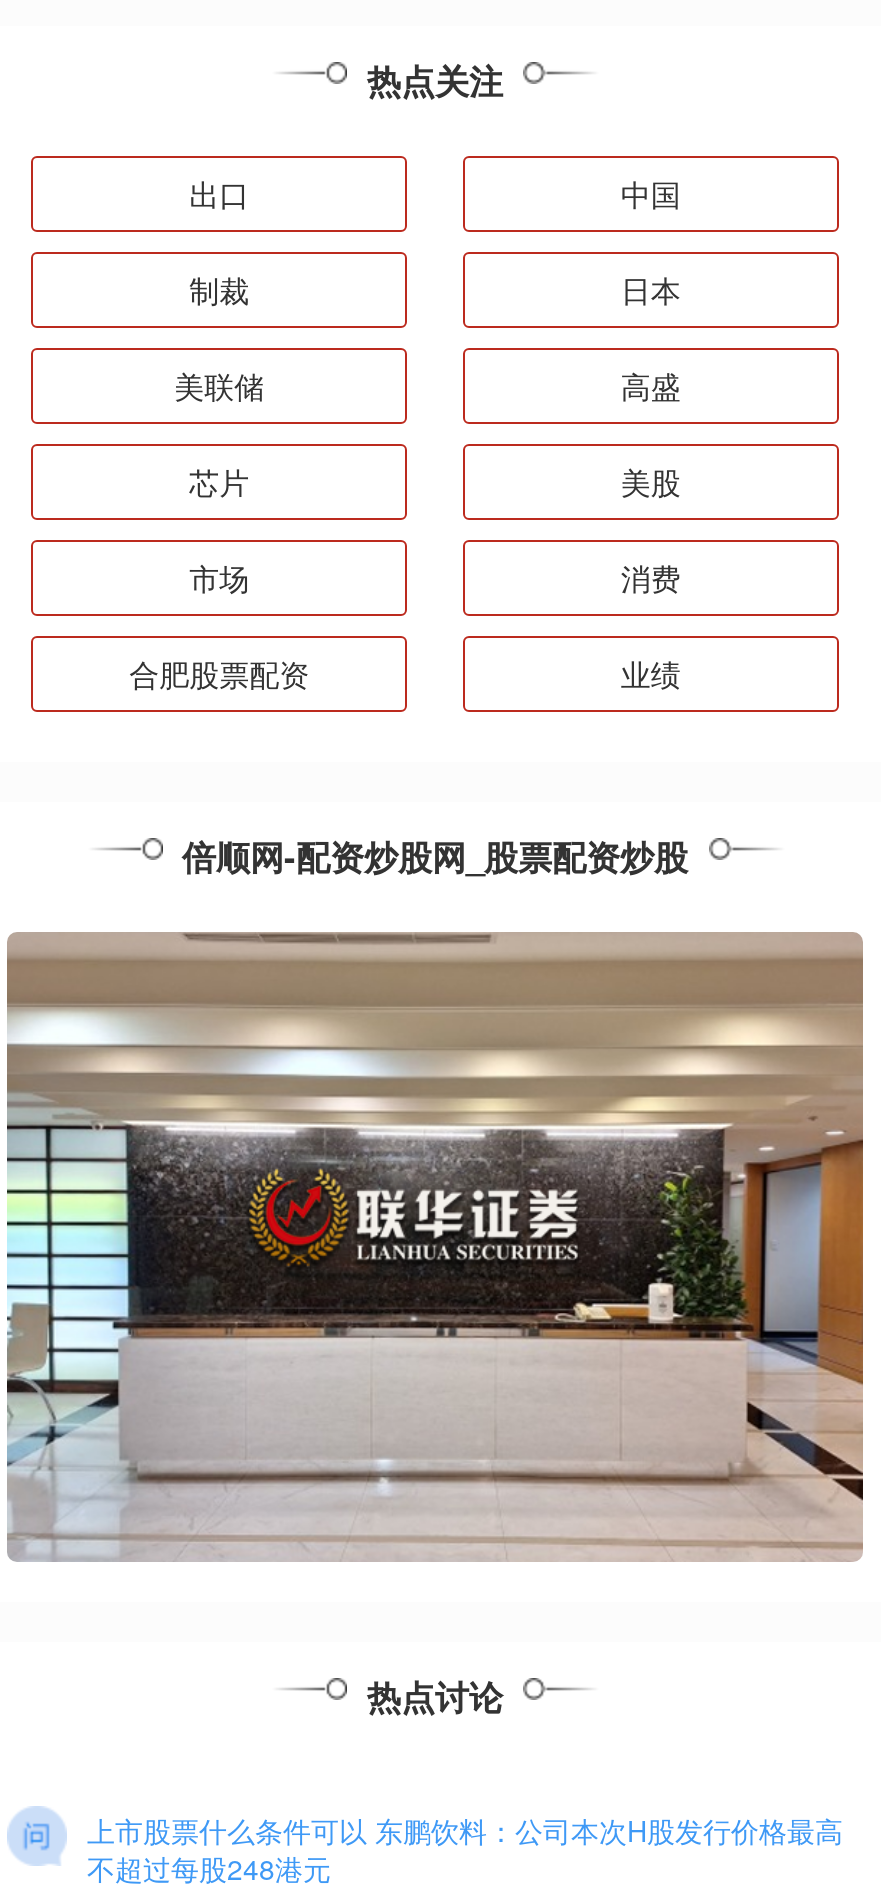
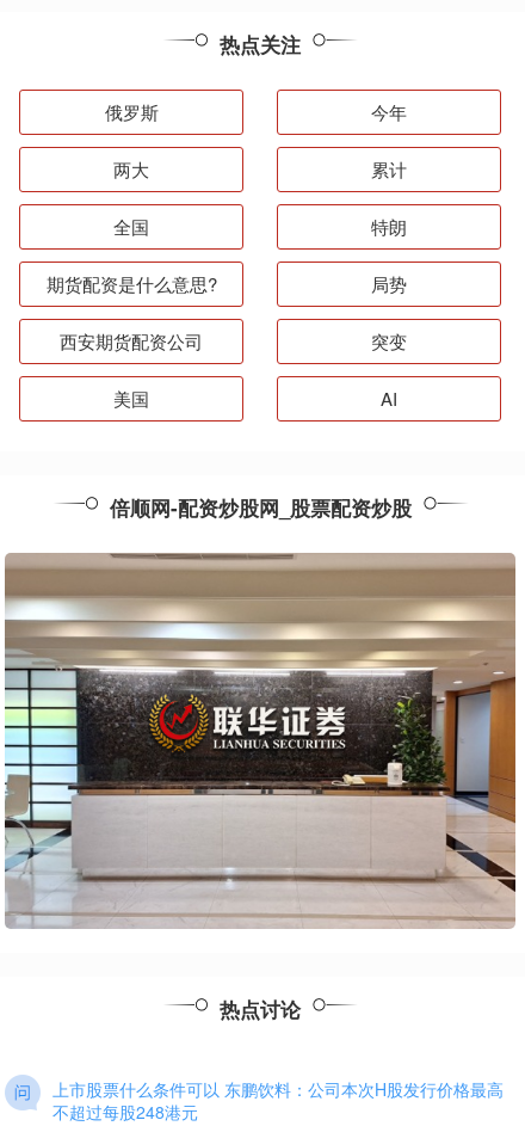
- 出口
- 中国
+ 俄罗斯
+ 今年

- 制裁
- 日本
+ 两大
+ 累计

- 美联储
- 高盛
+ 全国
+ 特朗

- 芯片
- 美股
+ 期货配资是什么意思?
+ 局势

- 市场
- 消费
+ 西安期货配资公司
+ 突变

- 合肥股票配资
- 业绩
+ 美国
+ AI
